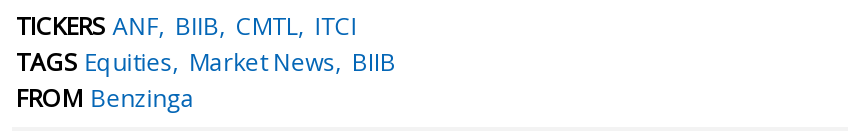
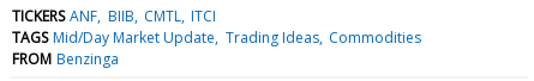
- TAGS Equities Market News BIIB
+ TAGS Mid/Day Market Update Trading Ideas Commodities
